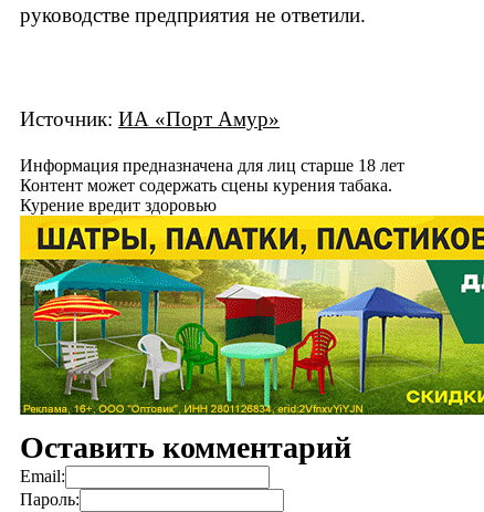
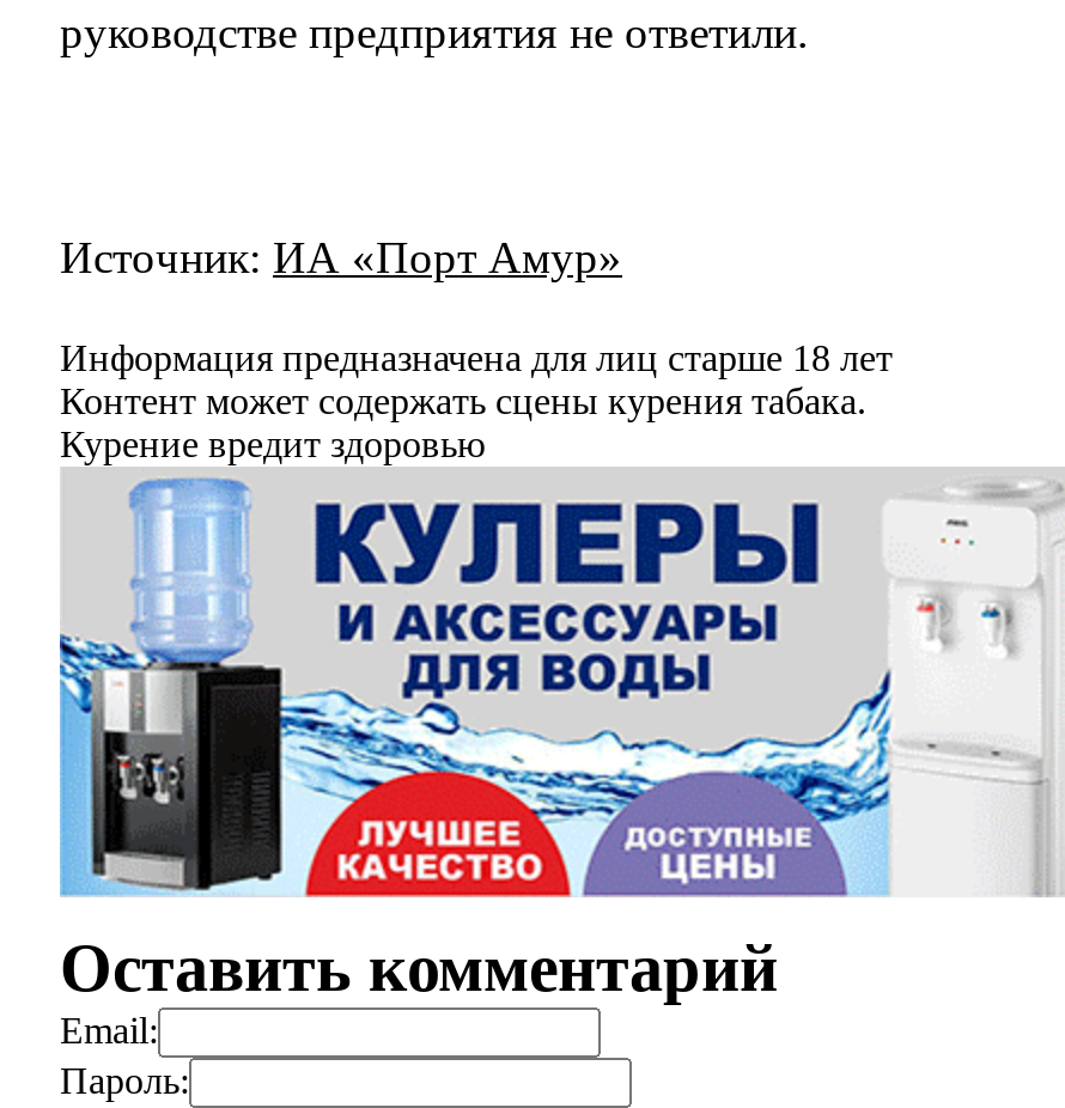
- [image]
+ [image]
